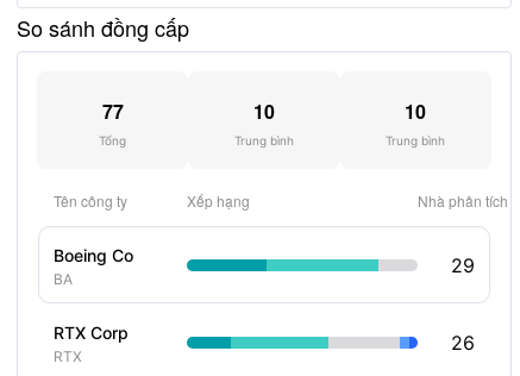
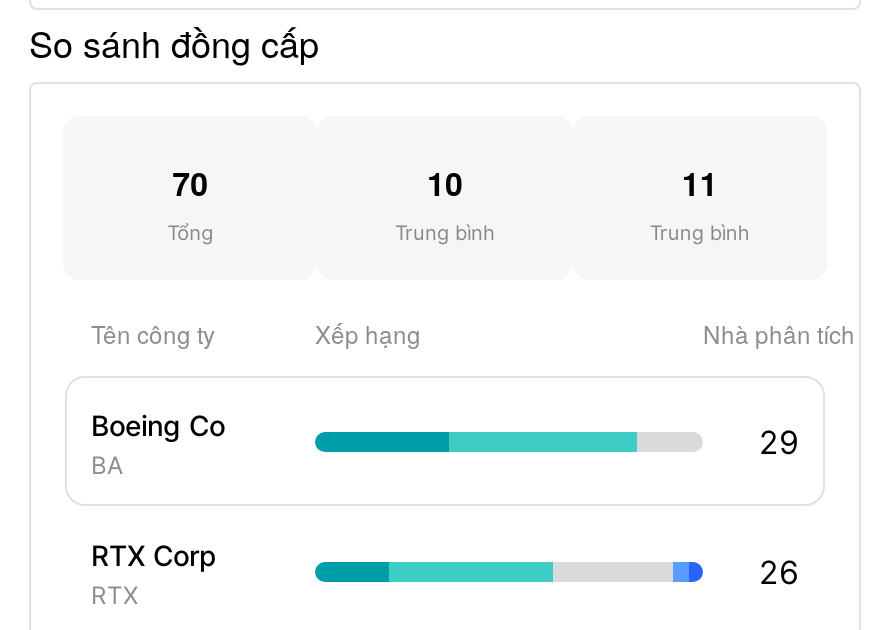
- 77
+ 70

- 10
+ 11
